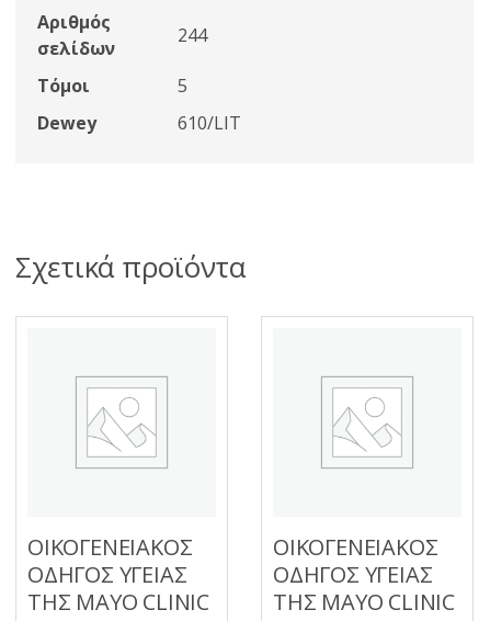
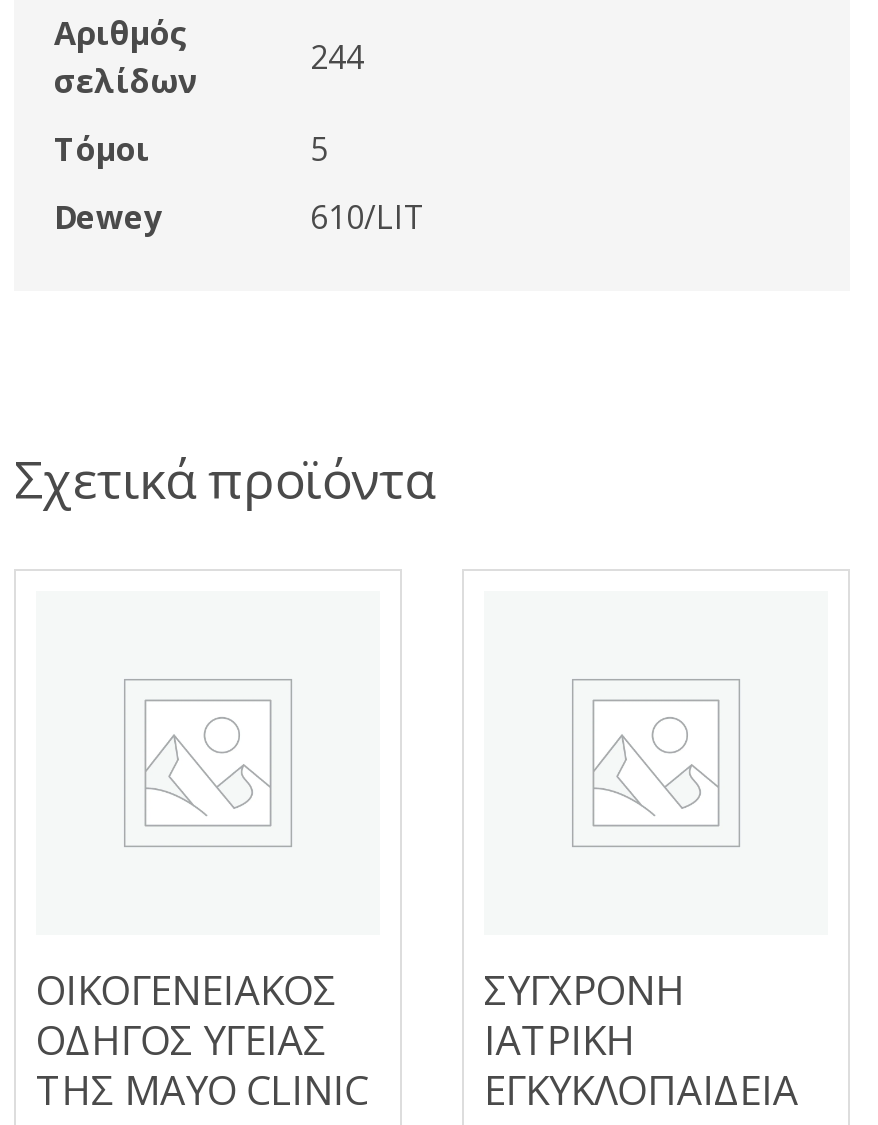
- ΟΙΚΟΓΕΝΕΙΑΚΟΣ
- ΟΔΗΓΟΣ ΥΓΕΙΑΣ
- ΤΗΣ MAYO CLINIC
+ ΣΥΓΧΡΟΝΗ
+ ΙΑΤΡΙΚΗ
+ ΕΓΚΥΚΛΟΠΑΙΔΕΙΑ
